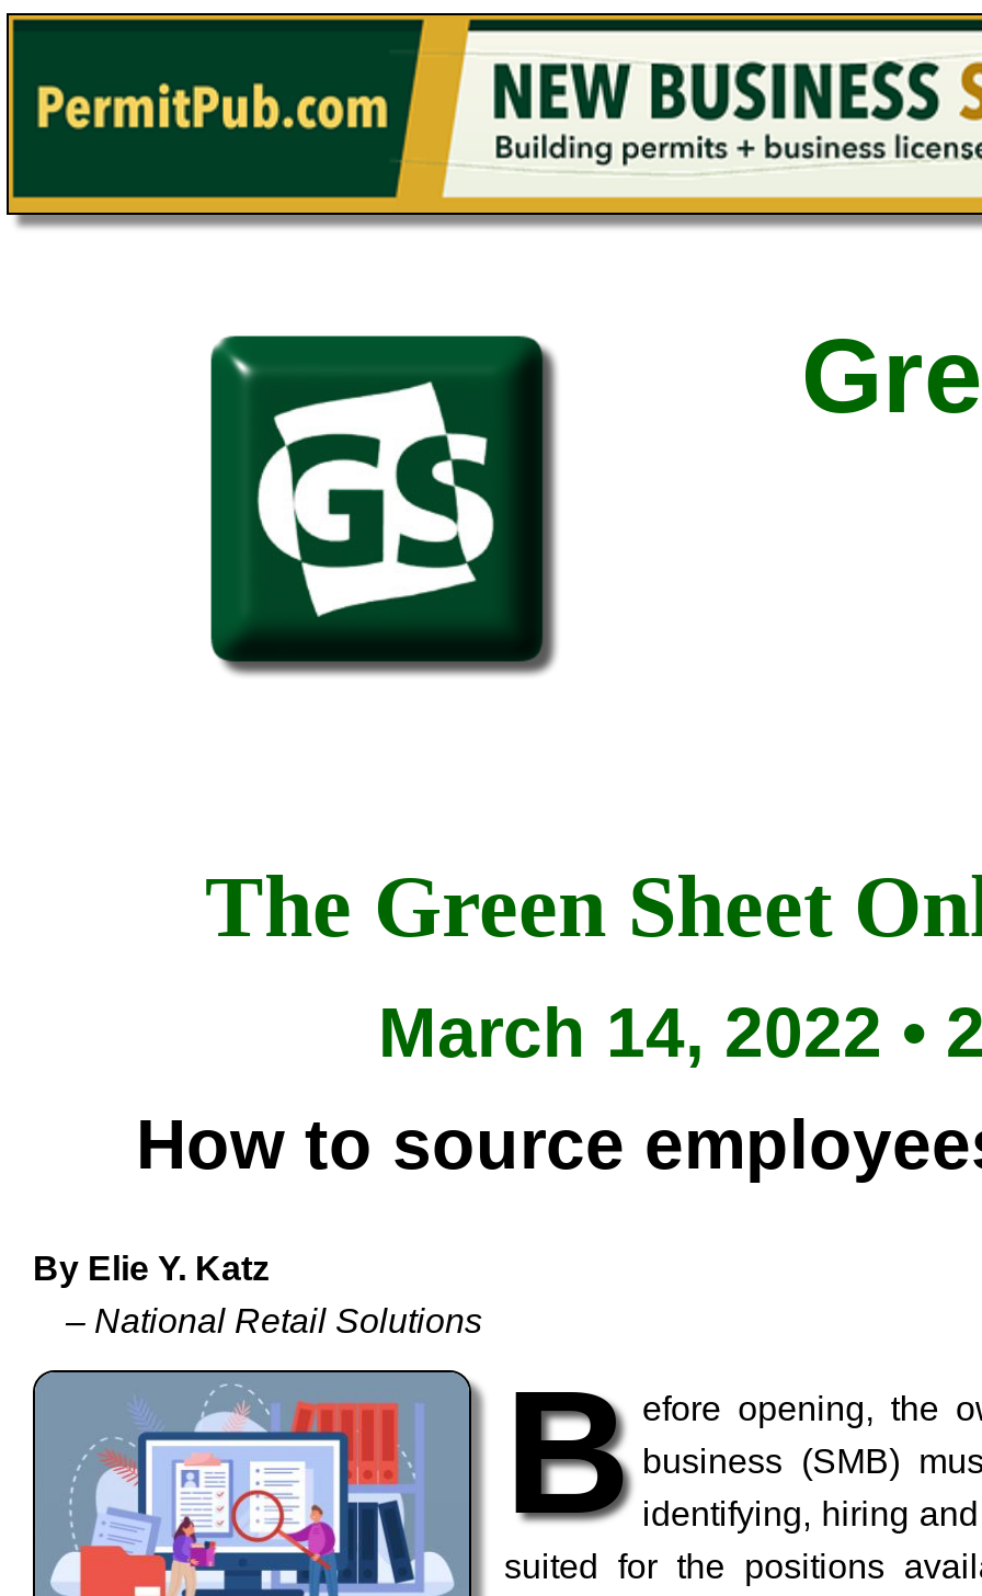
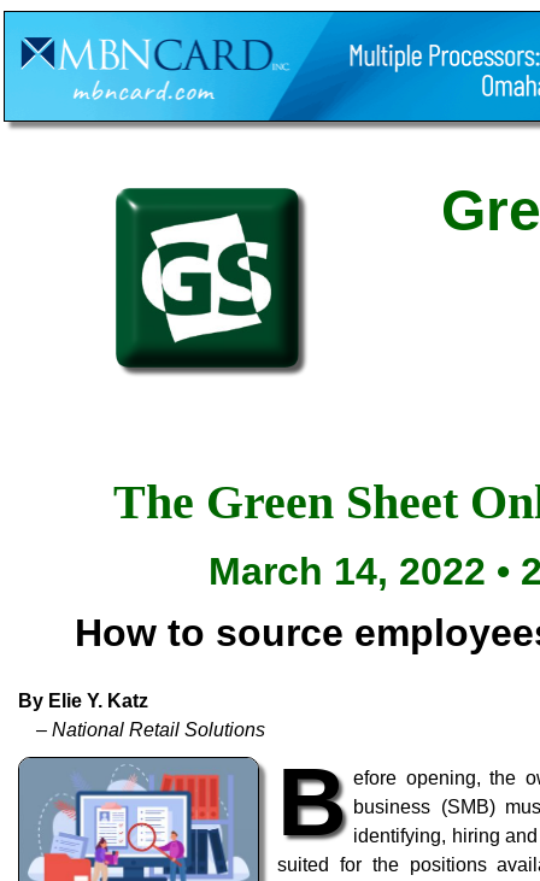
- [image]
+ [image]
